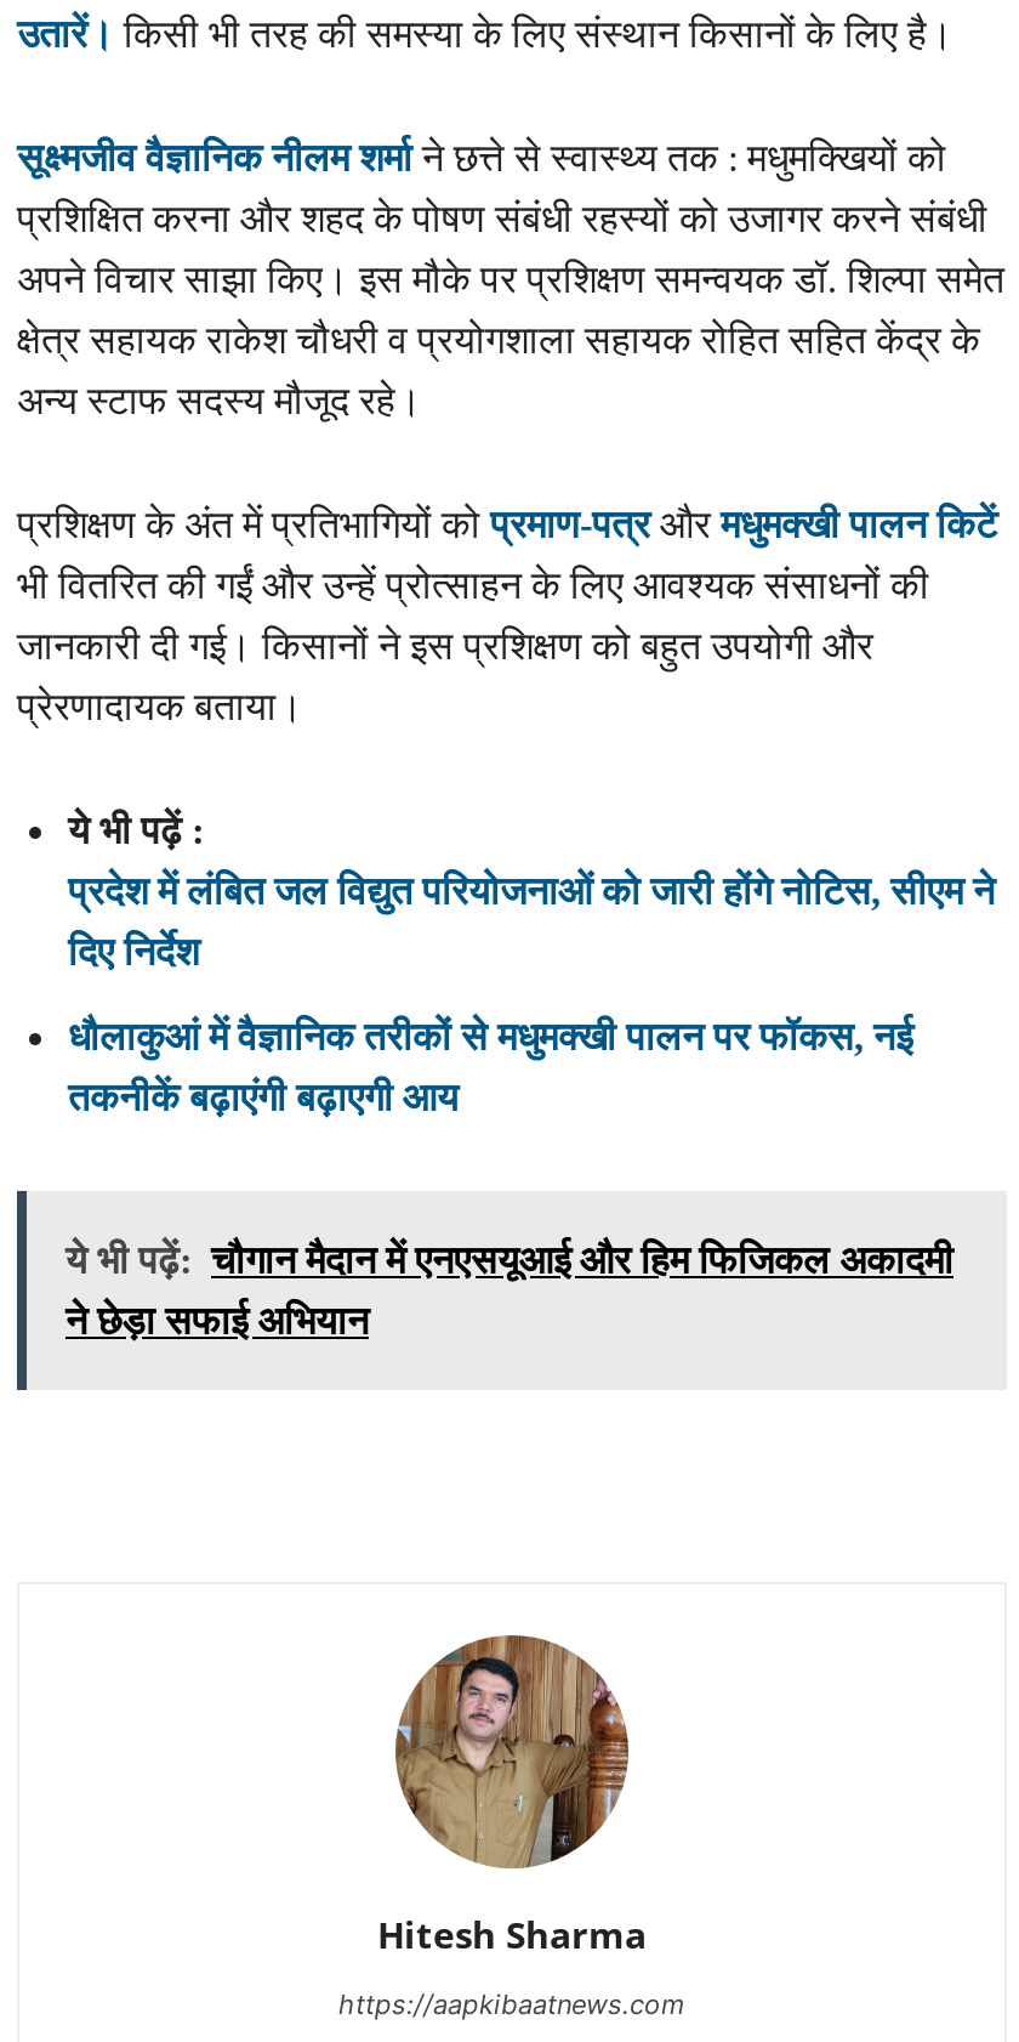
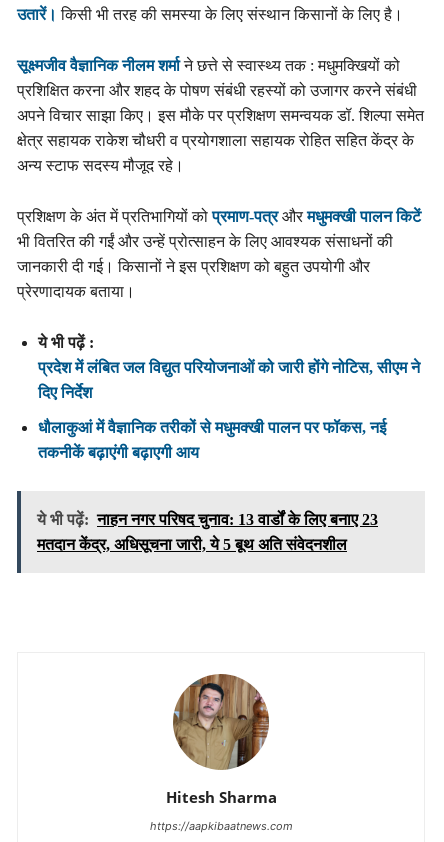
- ये भी पढ़ें: चौगान मैदान में एनएसयूआई और हिम फिजिकल अकादमी
+ ये भी पढ़ें: नाहन नगर परिषद चुनाव: 13 वार्डों के लिए बनाए 23

- ने छेड़ा सफाई अभियान
+ मतदान केंद्र, अधिसूचना जारी, ये 5 बूथ अति संवेदनशील
